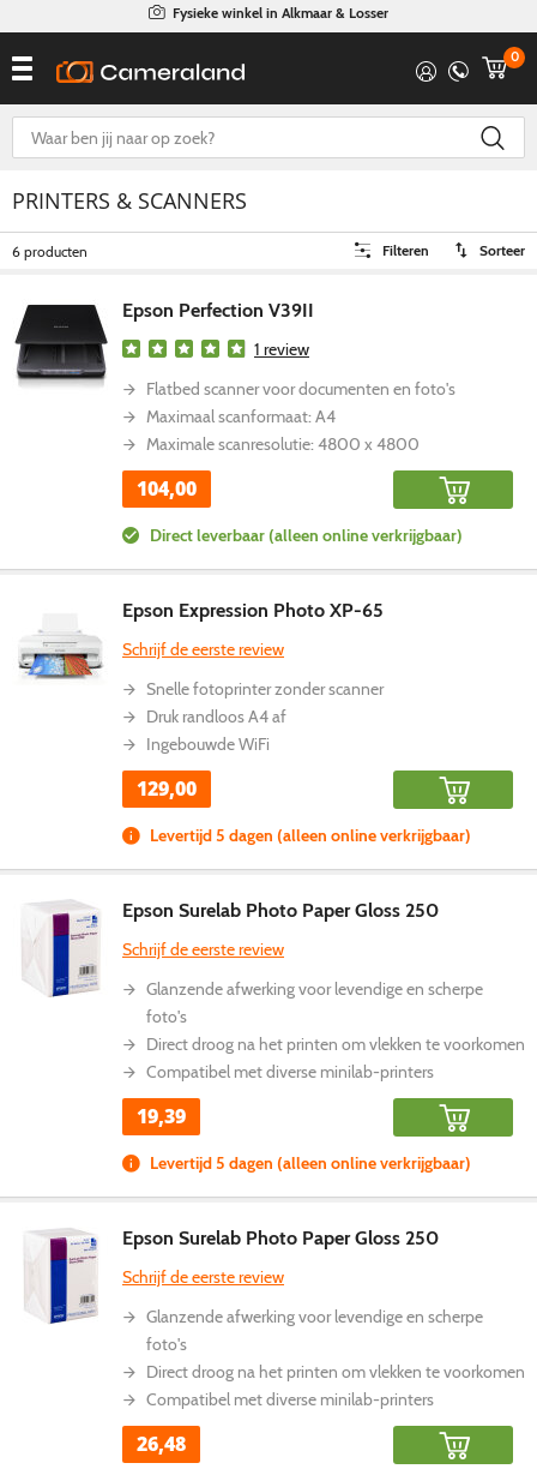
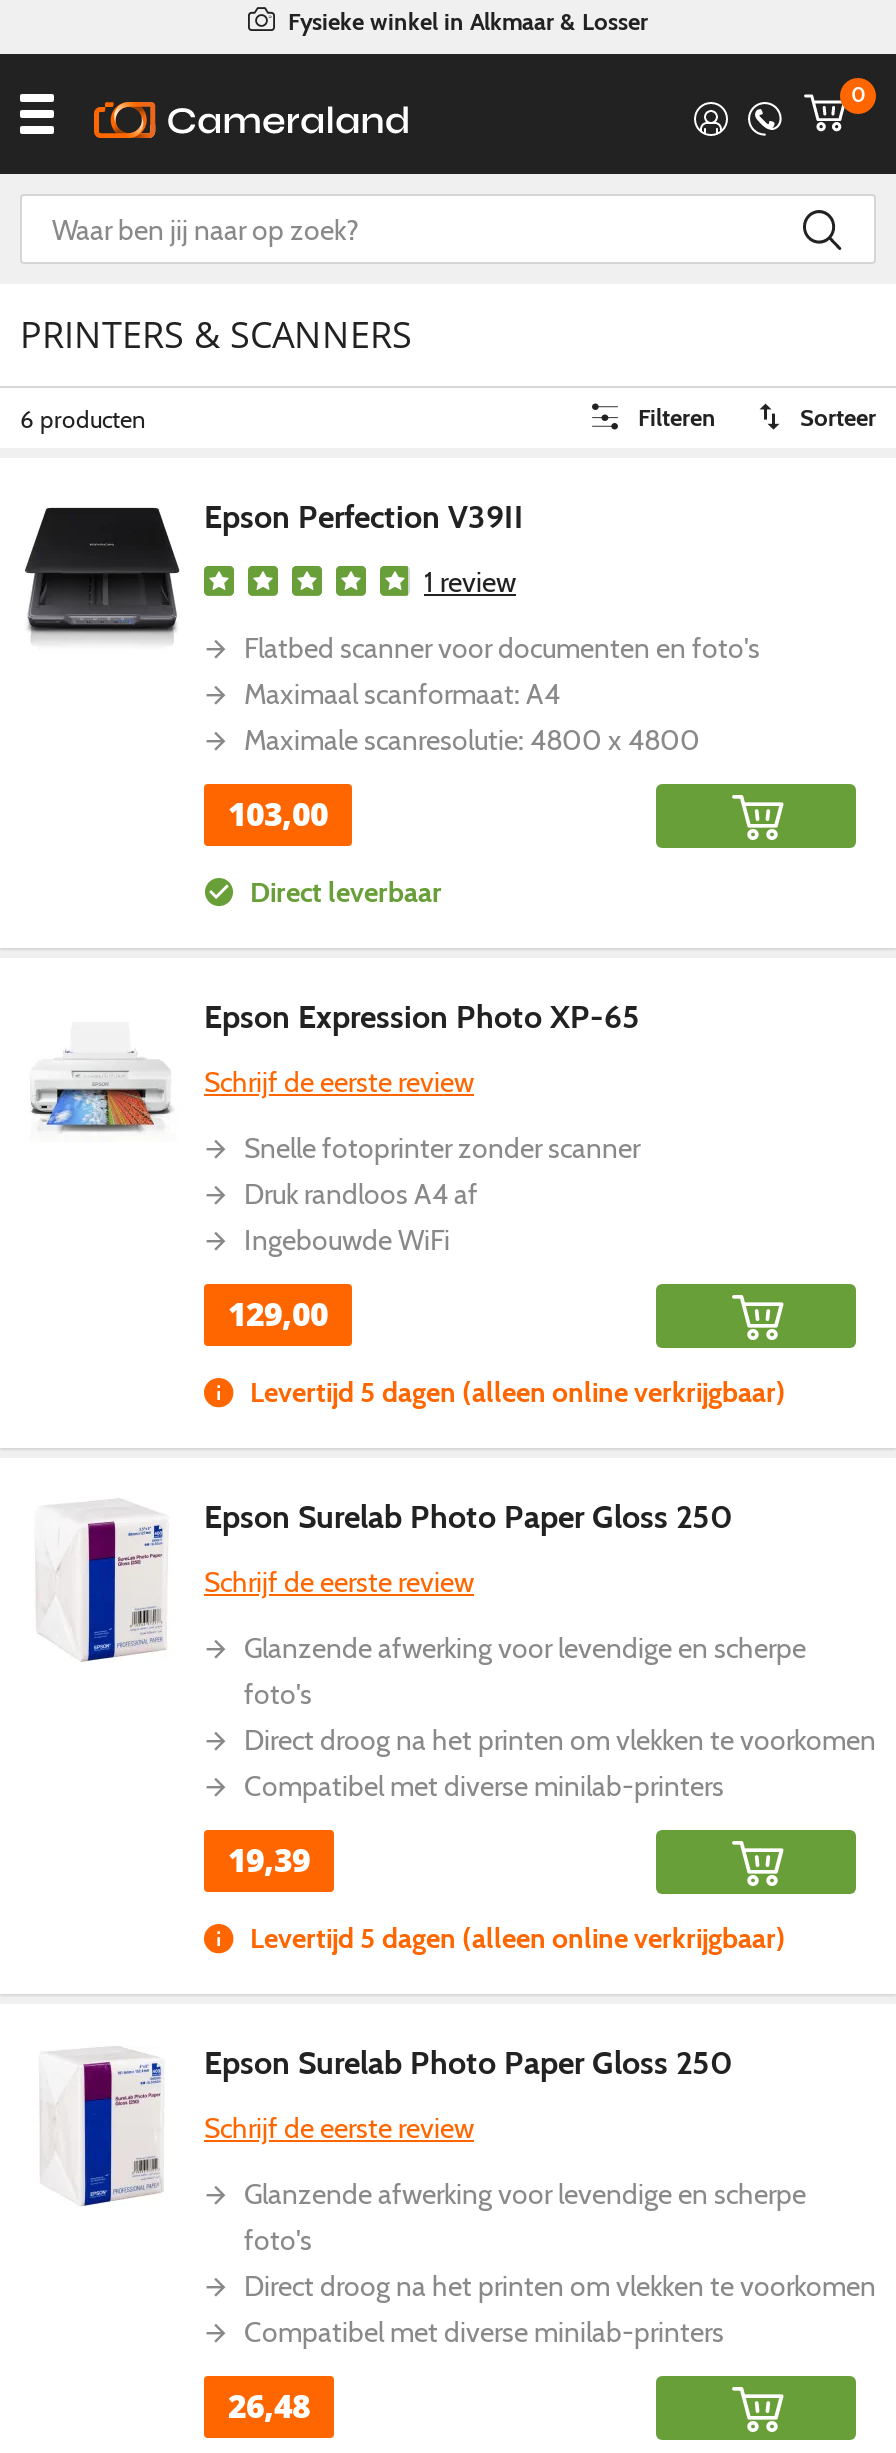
- 104,00
+ 103,00

- Direct leverbaar (alleen online verkrijgbaar)
+ Direct leverbaar
